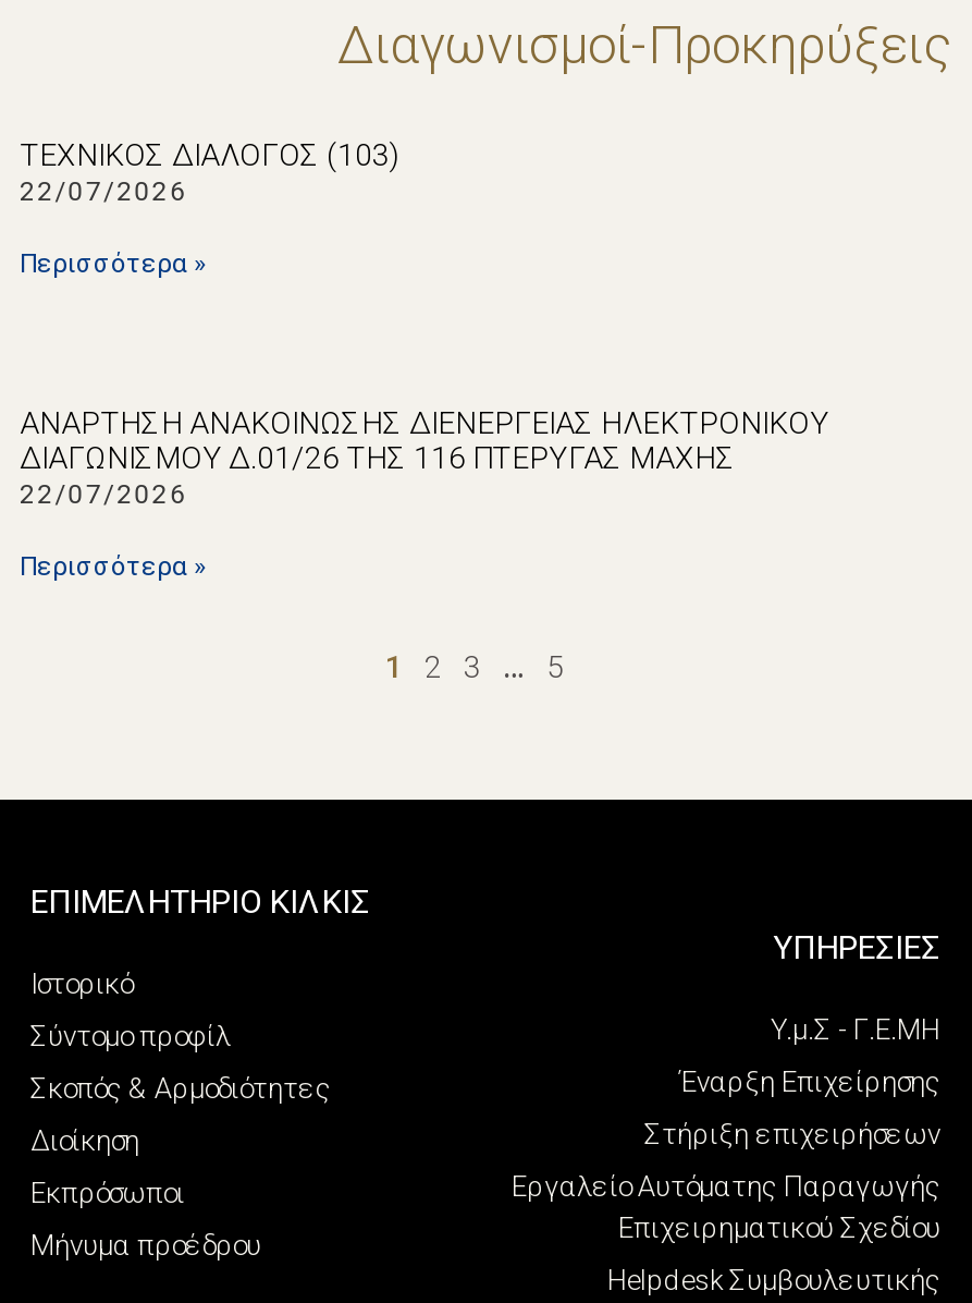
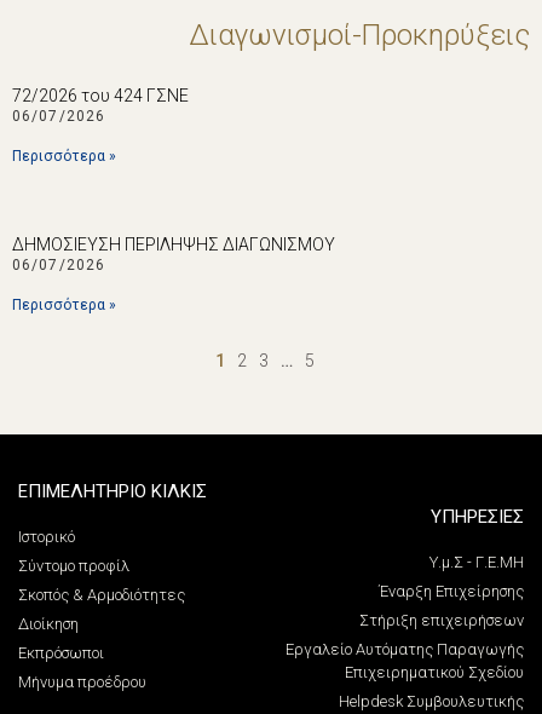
- ΤΕΧΝΙΚΟΣ ΔΙΑΛΟΓΟΣ (103)
- 22/07/2026
+ 72/2026 του 424 ΓΣΝΕ
+ 06/07/2026

- ΑΝΑΡΤΗΣΗ ΑΝΑΚΟΙΝΩΣΗΣ ΔΙΕΝΕΡΓΕΙΑΣ ΗΛΕΚΤΡΟΝΙΚΟΥ
- ΔΙΑΓΩΝΙΣΜΟΥ Δ.01/26 ΤΗΣ 116 ΠΤΕΡΥΓΑΣ ΜΑΧΗΣ
- 22/07/2026
+ ΔΗΜΟΣΙΕΥΣΗ ΠΕΡΙΛΗΨΗΣ ΔΙΑΓΩΝΙΣΜΟΥ
+ 06/07/2026
